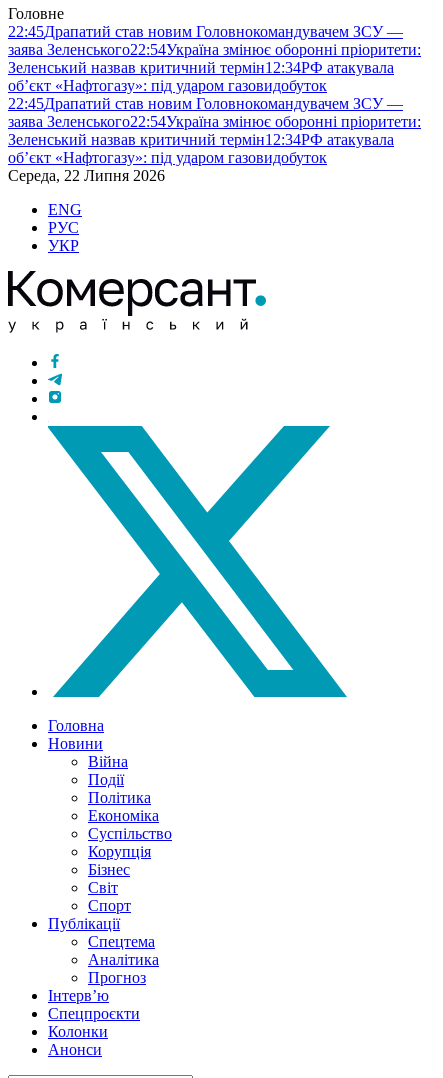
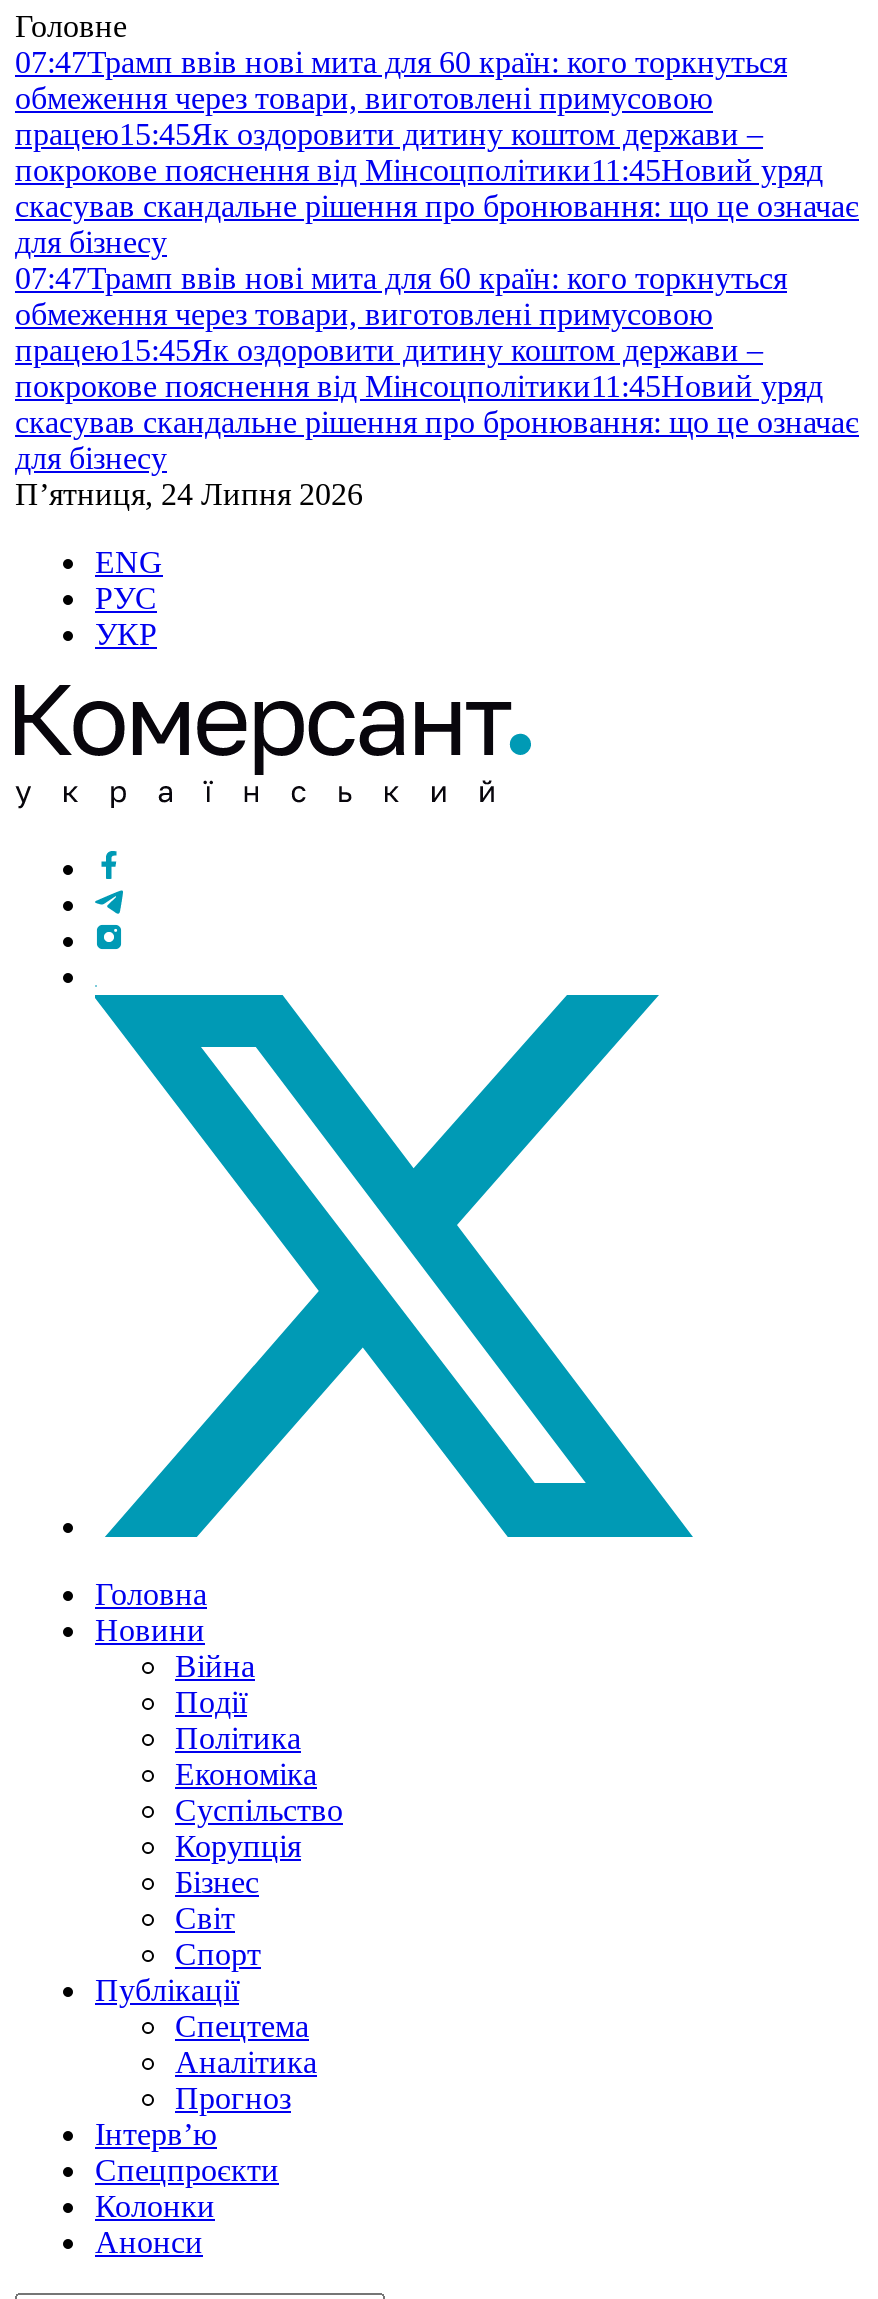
- 22:45Драпатий став новим Головнокомандувачем ЗСУ —
- заява Зеленського22:54Україна змінює оборонні пріоритети:
- Зеленський назвав критичний термін 12:34РФ атакувала
- об’єкт «Нафтогазу»: під ударом газовидобуток
- 22:45Драпатий став новим Головнокомандувачем ЗСУ —
- заява Зеленського22:54Україна змінює оборонні пріоритети:
- Зеленський назвав критичний термін 12:34РФ атакувала
- об’єкт «Нафтогазу»: під ударом газовидобуток
- Середа, 22 Липня 2026
+ 07:47Трамп ввів нові мита для 60 країн: кого торкнуться
+ обмеження через товари, виготовлені примусовою
+ працею15:45Як оздоровити дитину коштом держави –
+ покрокове пояснення від Мінсоцполітики11:45Новий уряд
+ скасував скандальне рішення про бронювання: що це означає
+ для бізнесу
+ 07:47Трамп ввів нові мита для 60 країн: кого торкнуться
+ обмеження через товари, виготовлені примусовою
+ працею15:45Як оздоровити дитину коштом держави –
+ покрокове пояснення від Мінсоцполітики11:45Новий уряд
+ скасував скандальне рішення про бронювання: що це означає
+ для бізнесу
+ П’ятниця, 24 Липня 2026
